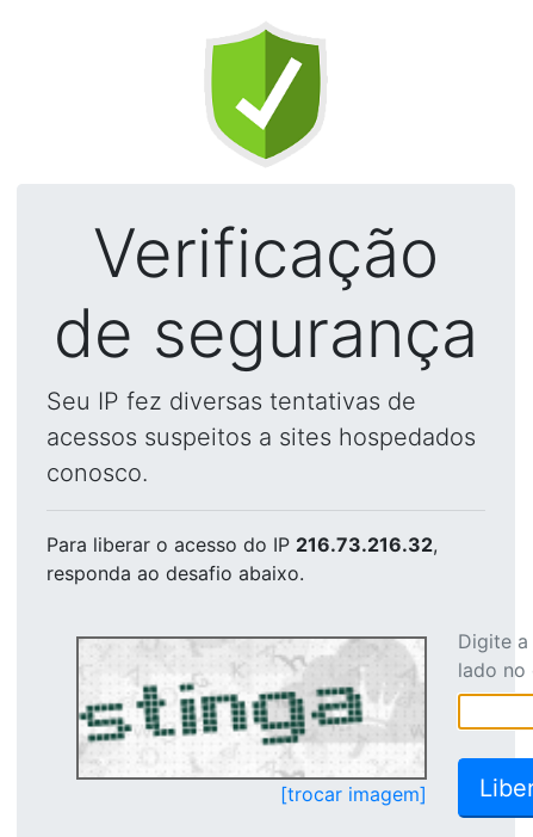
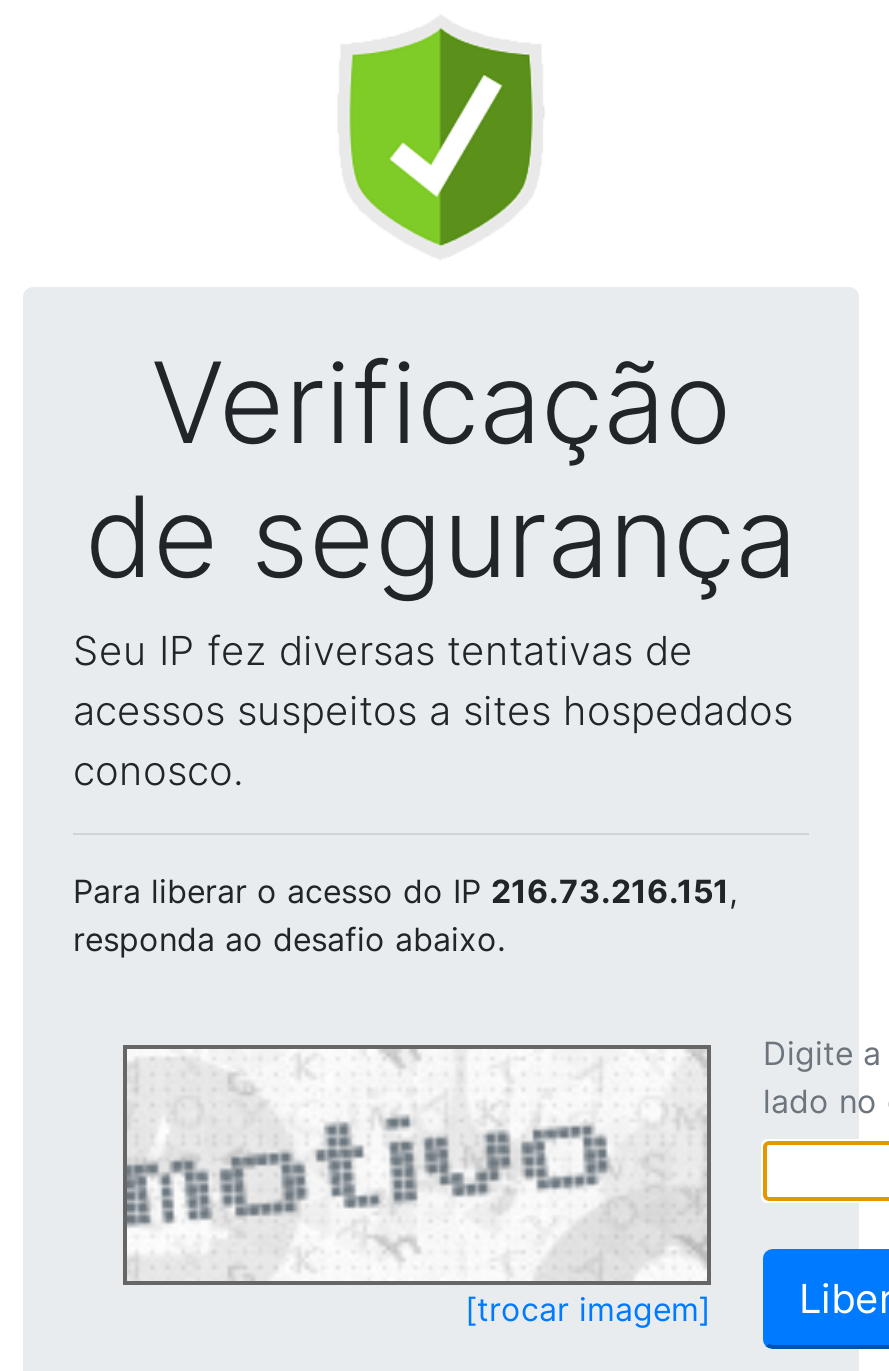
- Para liberar o acesso do IP 216.73.216.32,
+ Para liberar o acesso do IP 216.73.216.151,

- [image]
+ [image]
